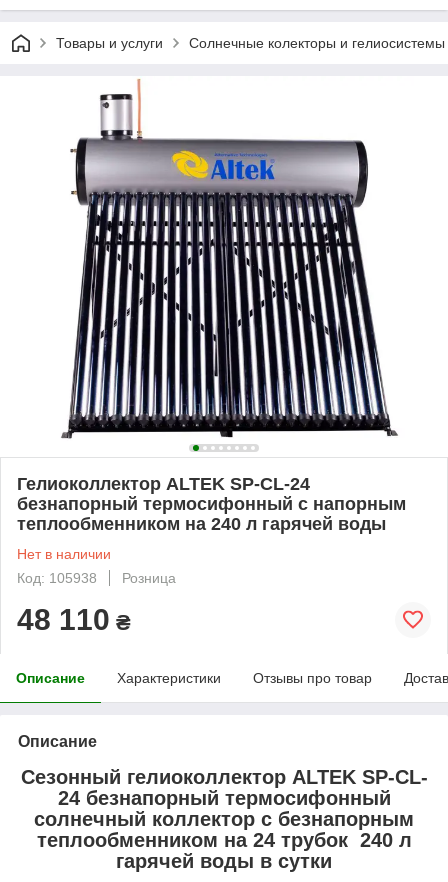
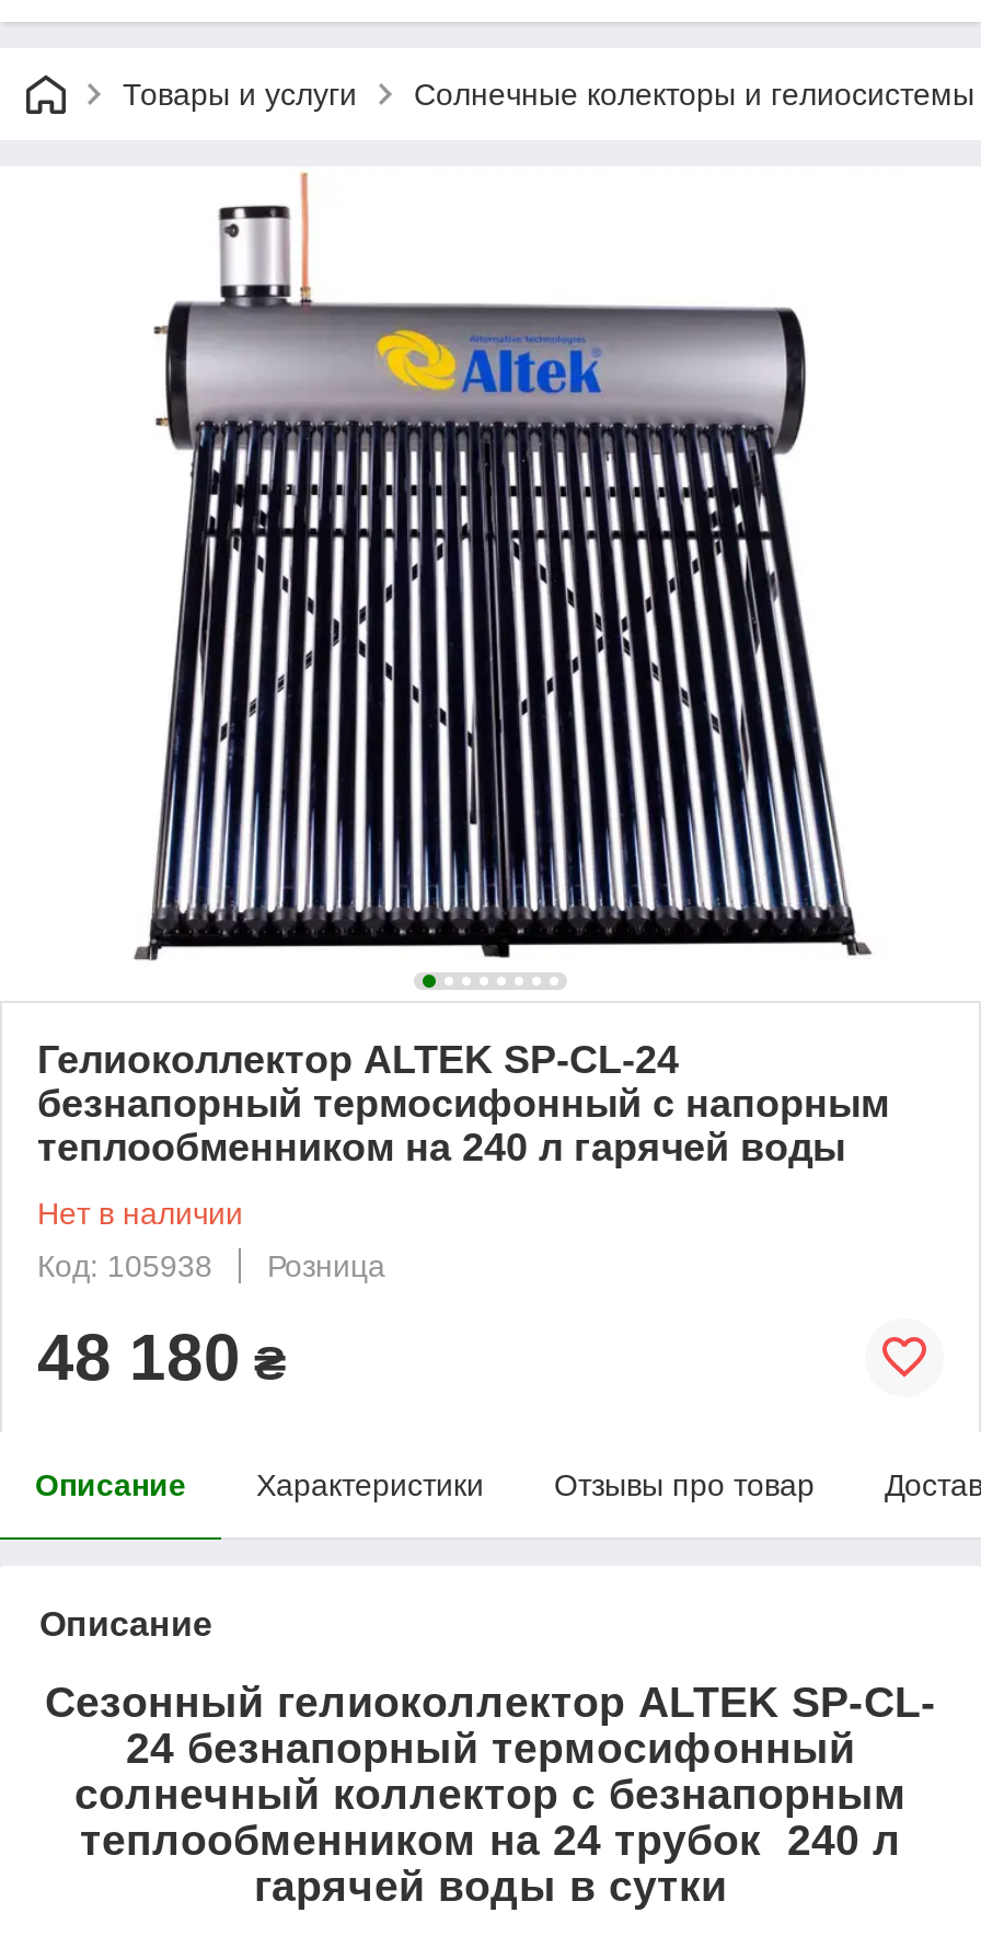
- 48 110 ₴
+ 48 180 ₴
